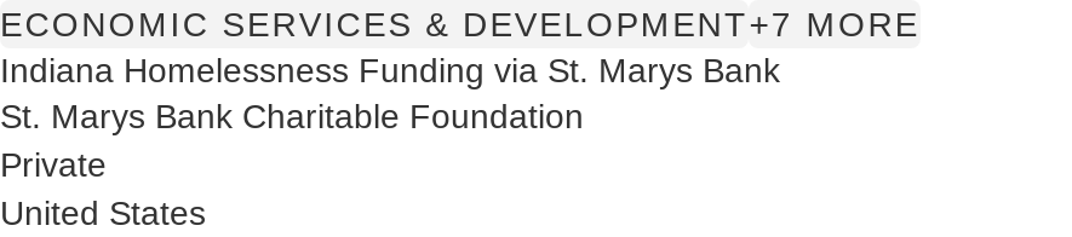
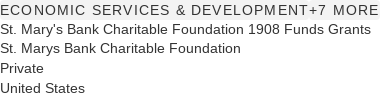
- Indiana Homelessness Funding via St. Marys Bank
+ St. Mary's Bank Charitable Foundation 1908 Funds Grants
